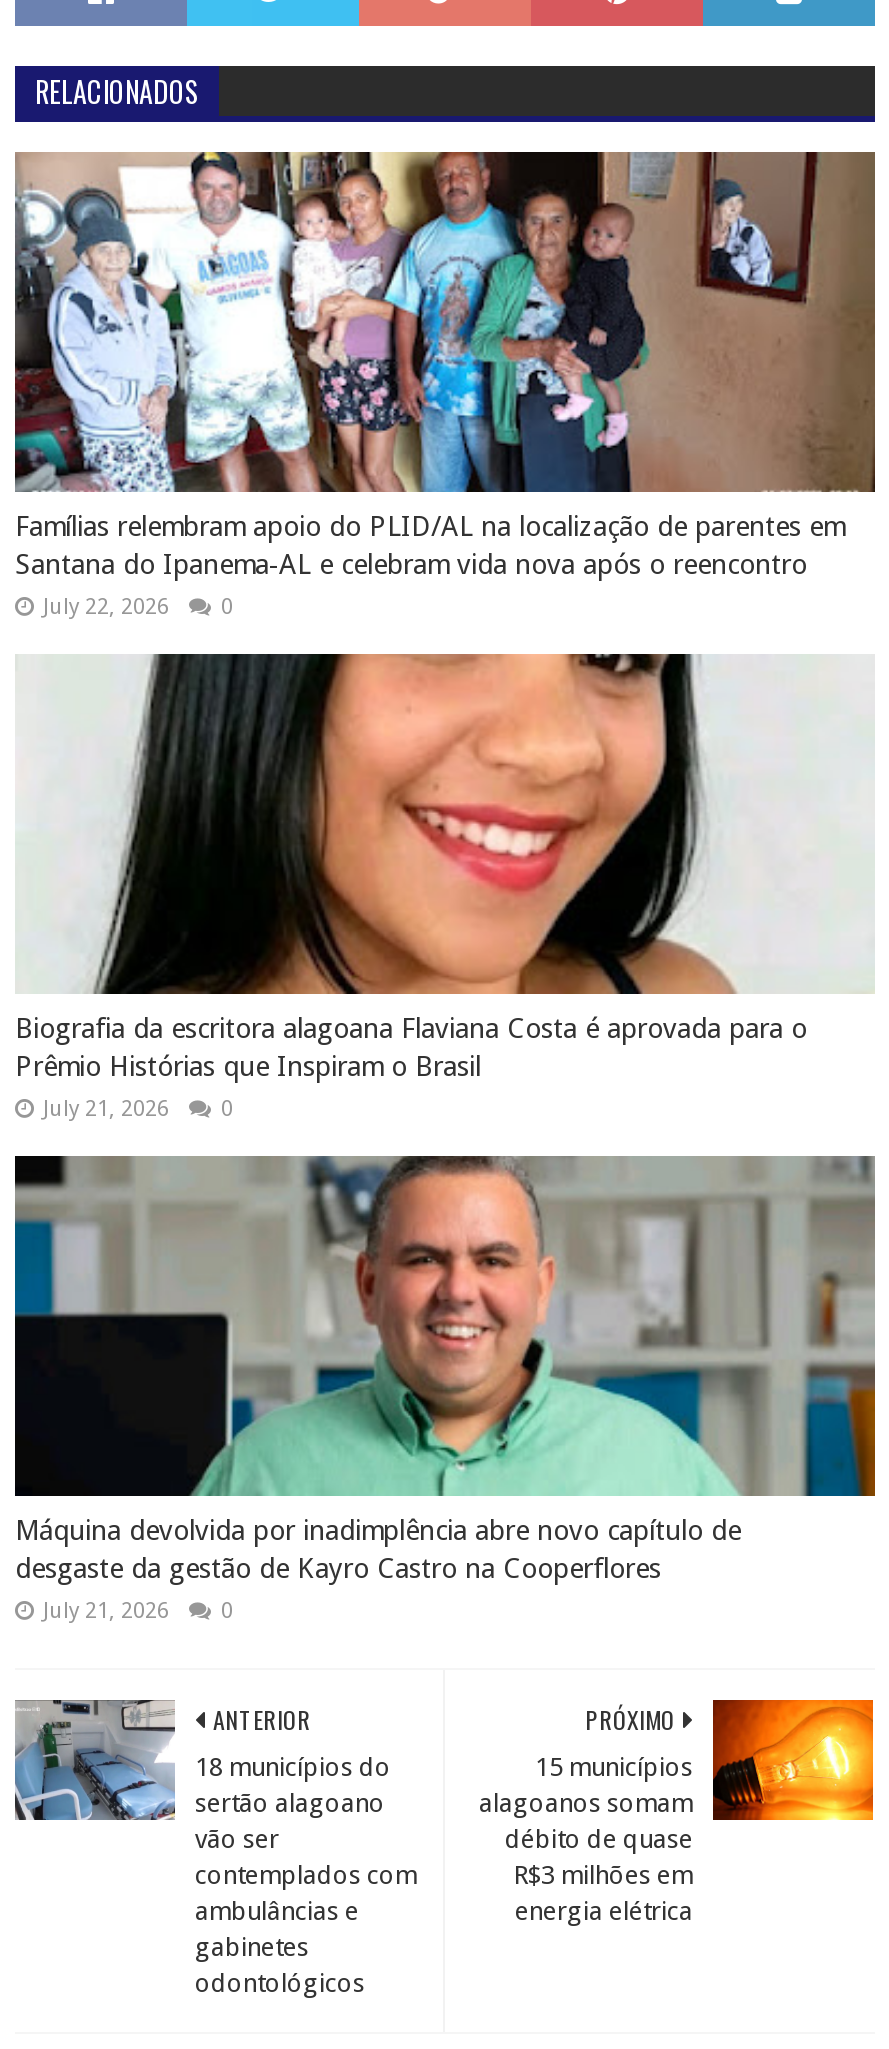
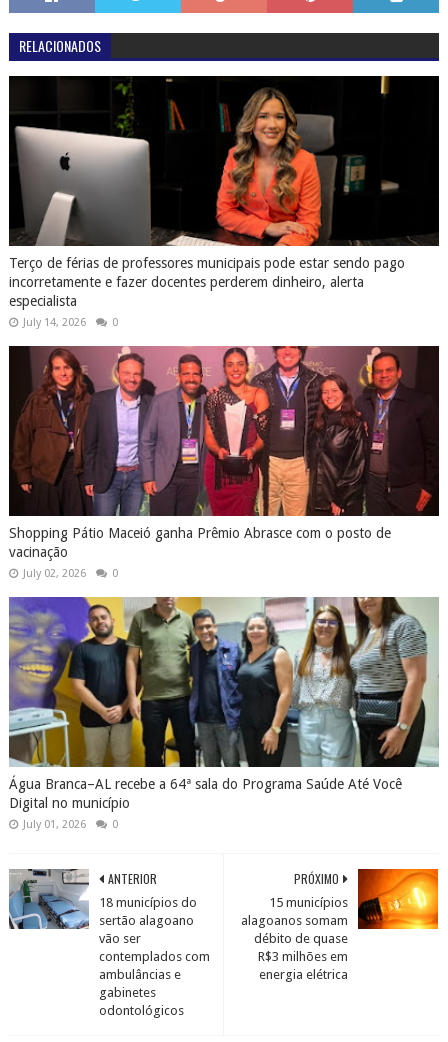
- [image]
- Famílias relembram apoio do PLID/AL na localização de parentes em
- Santana do Ipanema-AL e celebram vida nova após o reencontro
- July 22, 2026
+ [image]
+ Terço de férias de professores municipais pode estar sendo pago
+ incorretamente e fazer docentes perderem dinheiro, alerta
+ especialista
+ July 14, 2026

- [image]
- Biografia da escritora alagoana Flaviana Costa é aprovada para o
- Prêmio Histórias que Inspiram o Brasil
- July 21, 2026
+ [image]
+ Shopping Pátio Maceió ganha Prêmio Abrasce com o posto de
+ vacinação
+ July 02, 2026

- [image]
- Máquina devolvida por inadimplência abre novo capítulo de
- desgaste da gestão de Kayro Castro na Cooperflores
- July 21, 2026
+ [image]
+ Água Branca–AL recebe a 64ª sala do Programa Saúde Até Você
+ Digital no município
+ July 01, 2026
